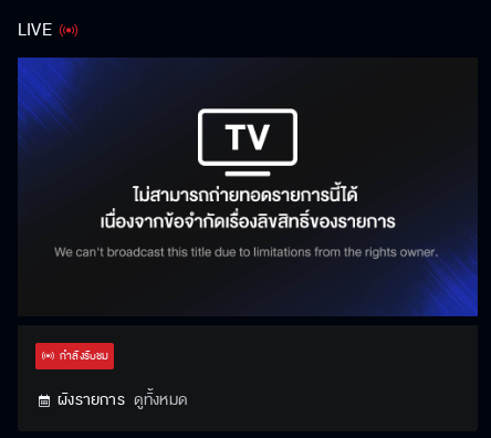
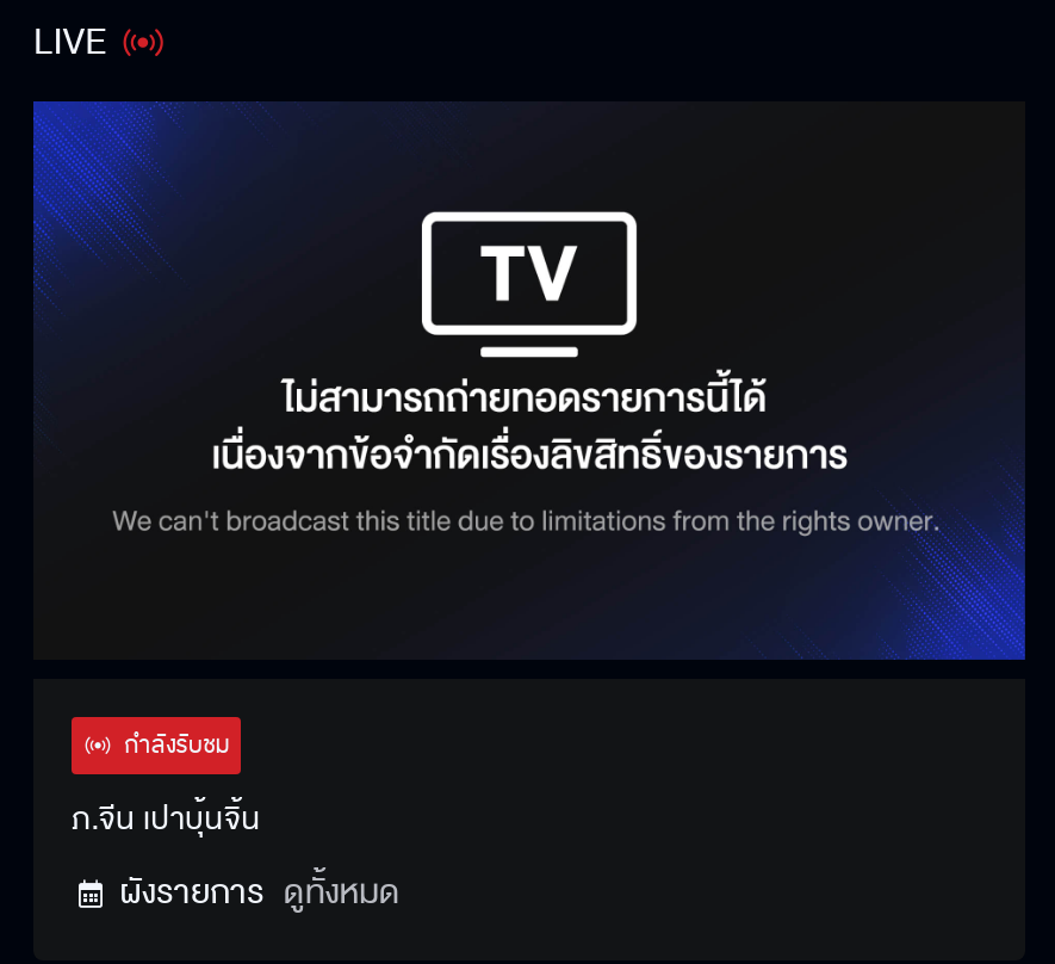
+ ภ.จีน เปาบุ้นจิ้น
